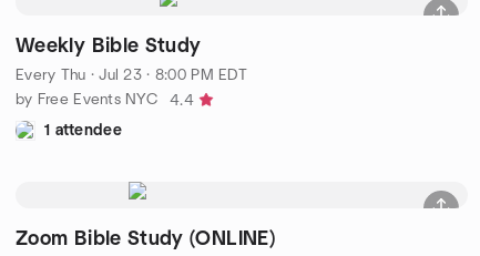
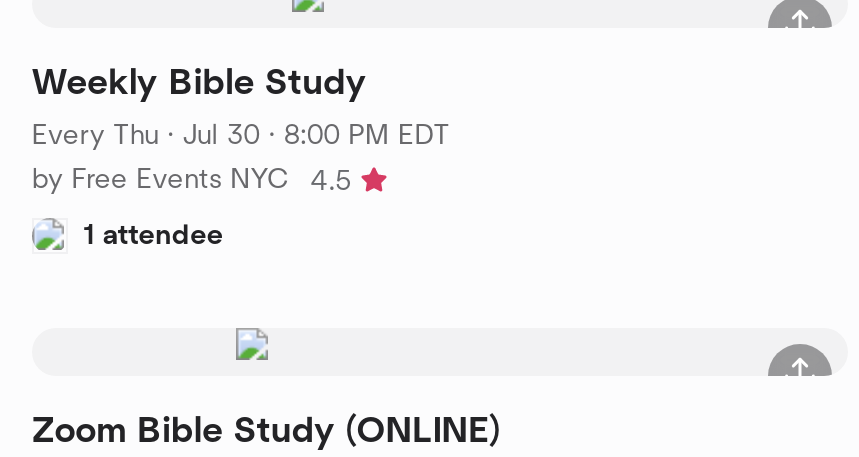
- Every Thu · Jul 23 · 8:00 PM EDT
+ Every Thu · Jul 30 · 8:00 PM EDT

- by Free Events NYC 4.4
+ by Free Events NYC 4.5
